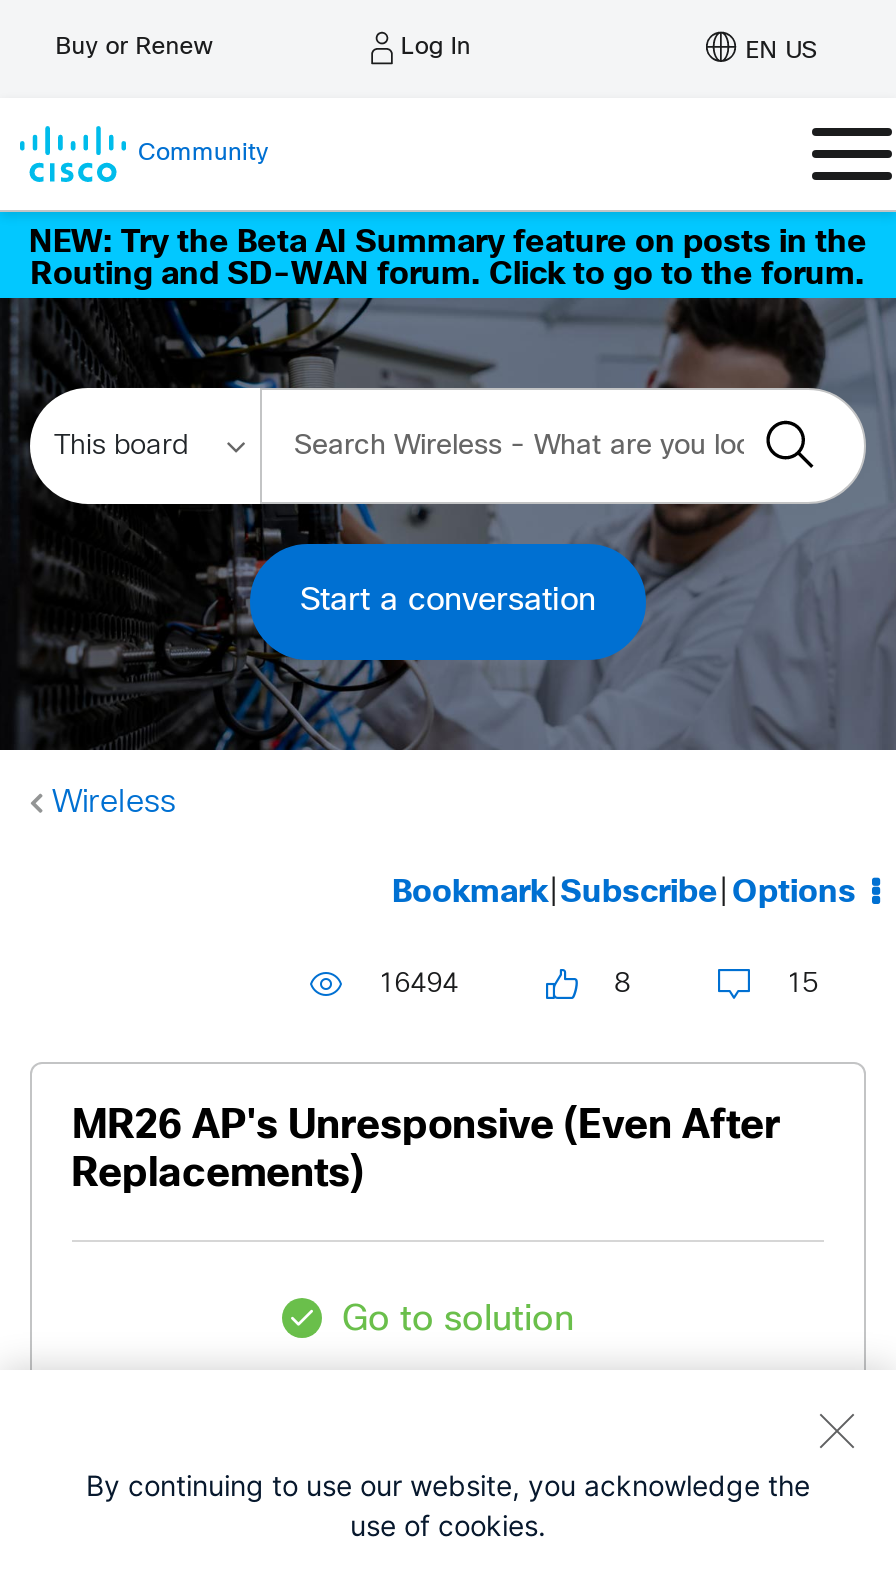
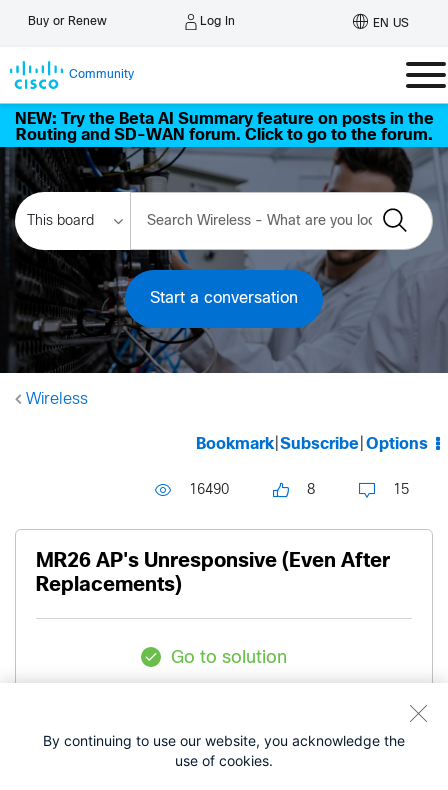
- 16494
+ 16490
